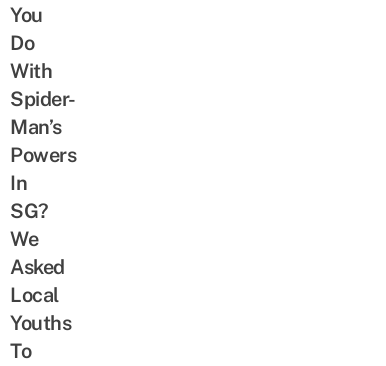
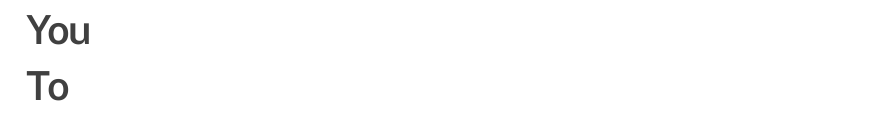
- Do
- With
- Spider-
- Man’s
- Powers
- In
- SG?
- We
- Asked
- Local
- Youths
